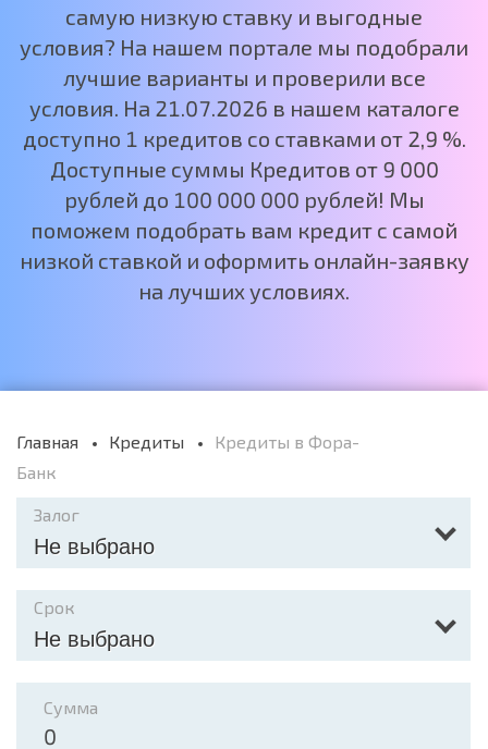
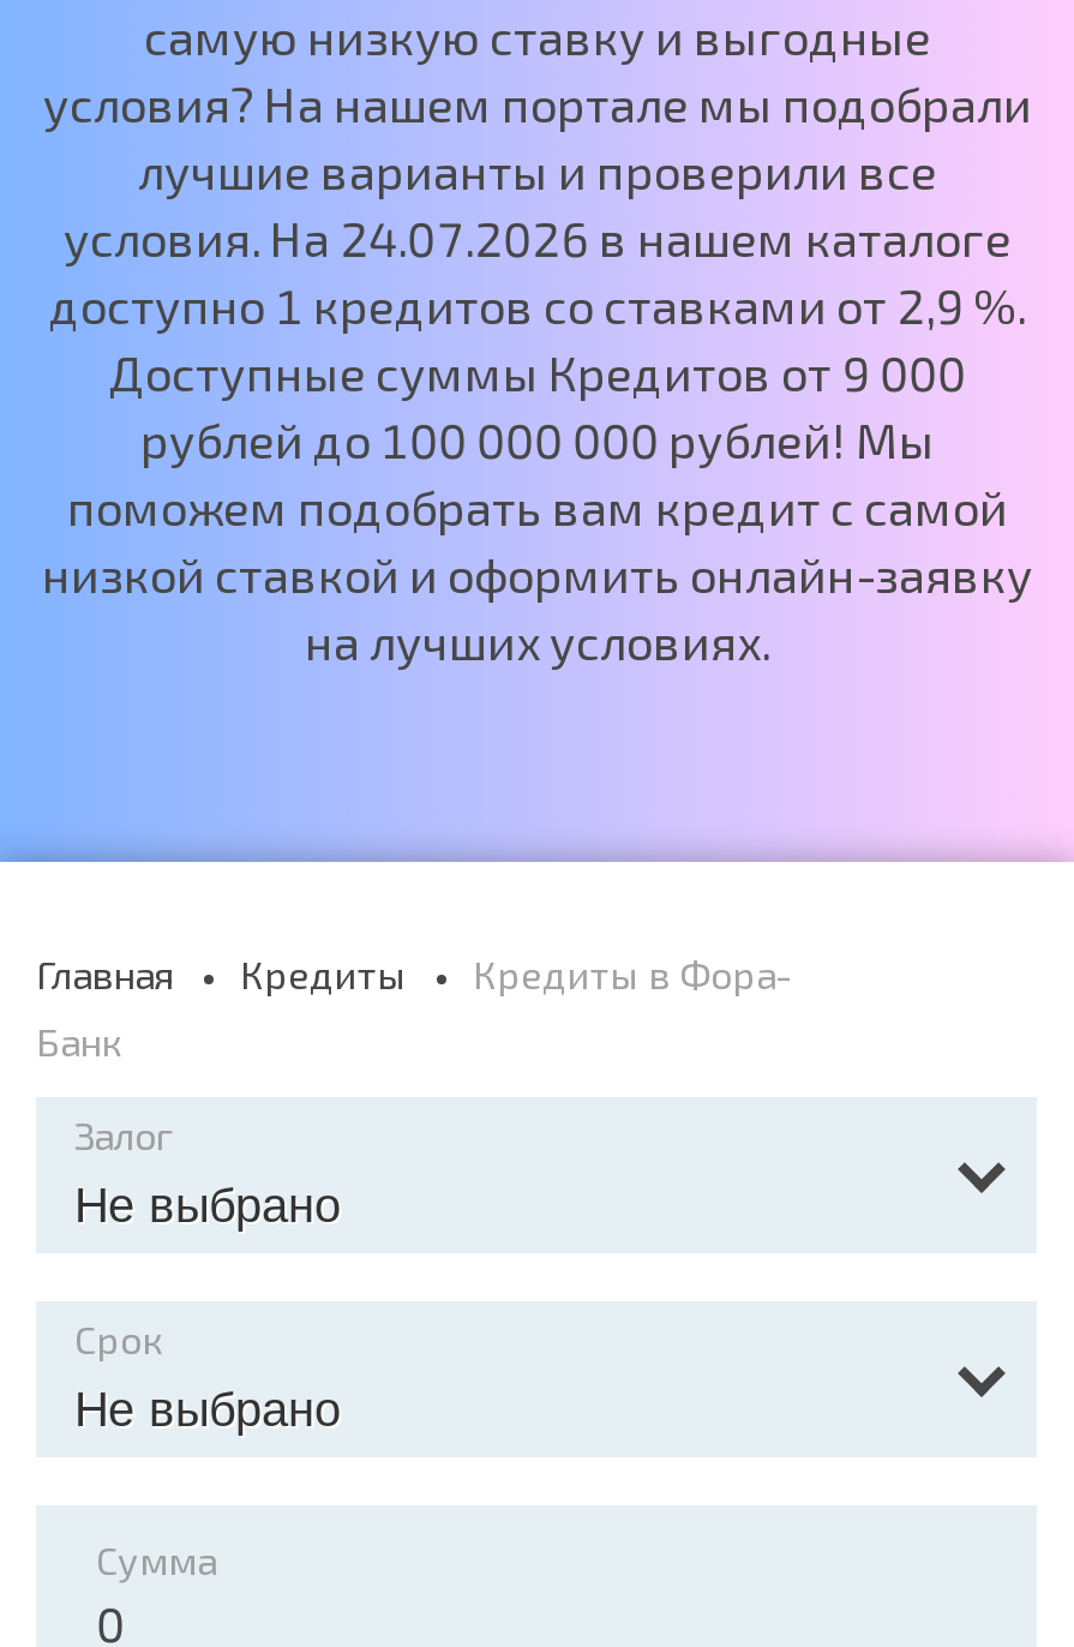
- условия. На 21.07.2026 в нашем каталоге
+ условия. На 24.07.2026 в нашем каталоге
